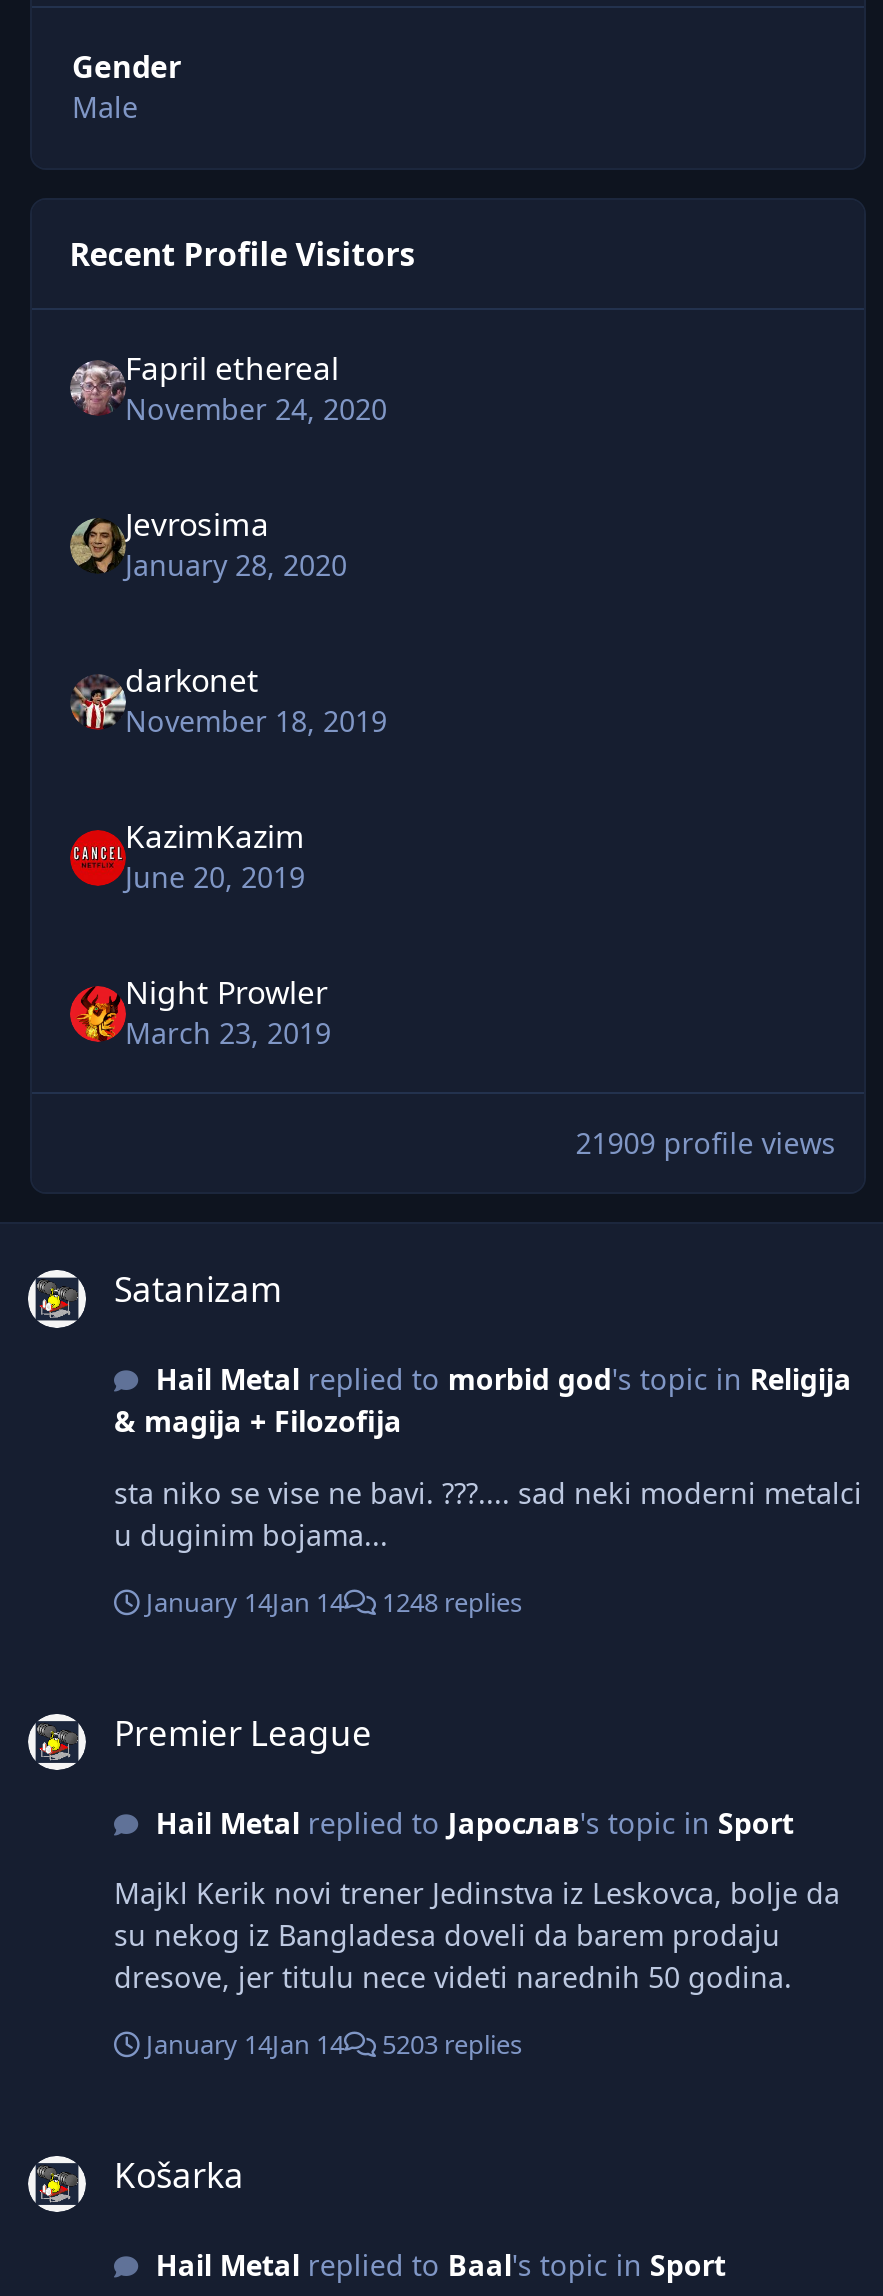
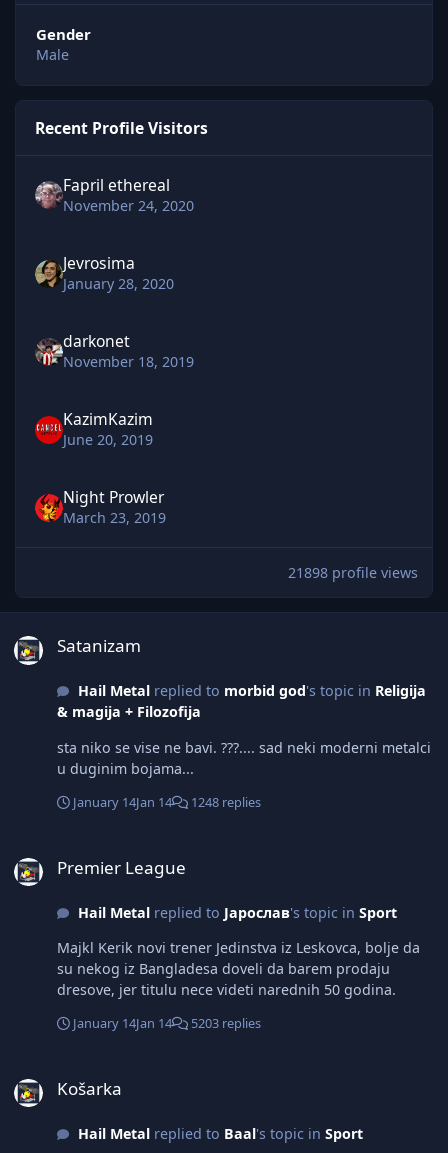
- 21909 profile views
+ 21898 profile views
